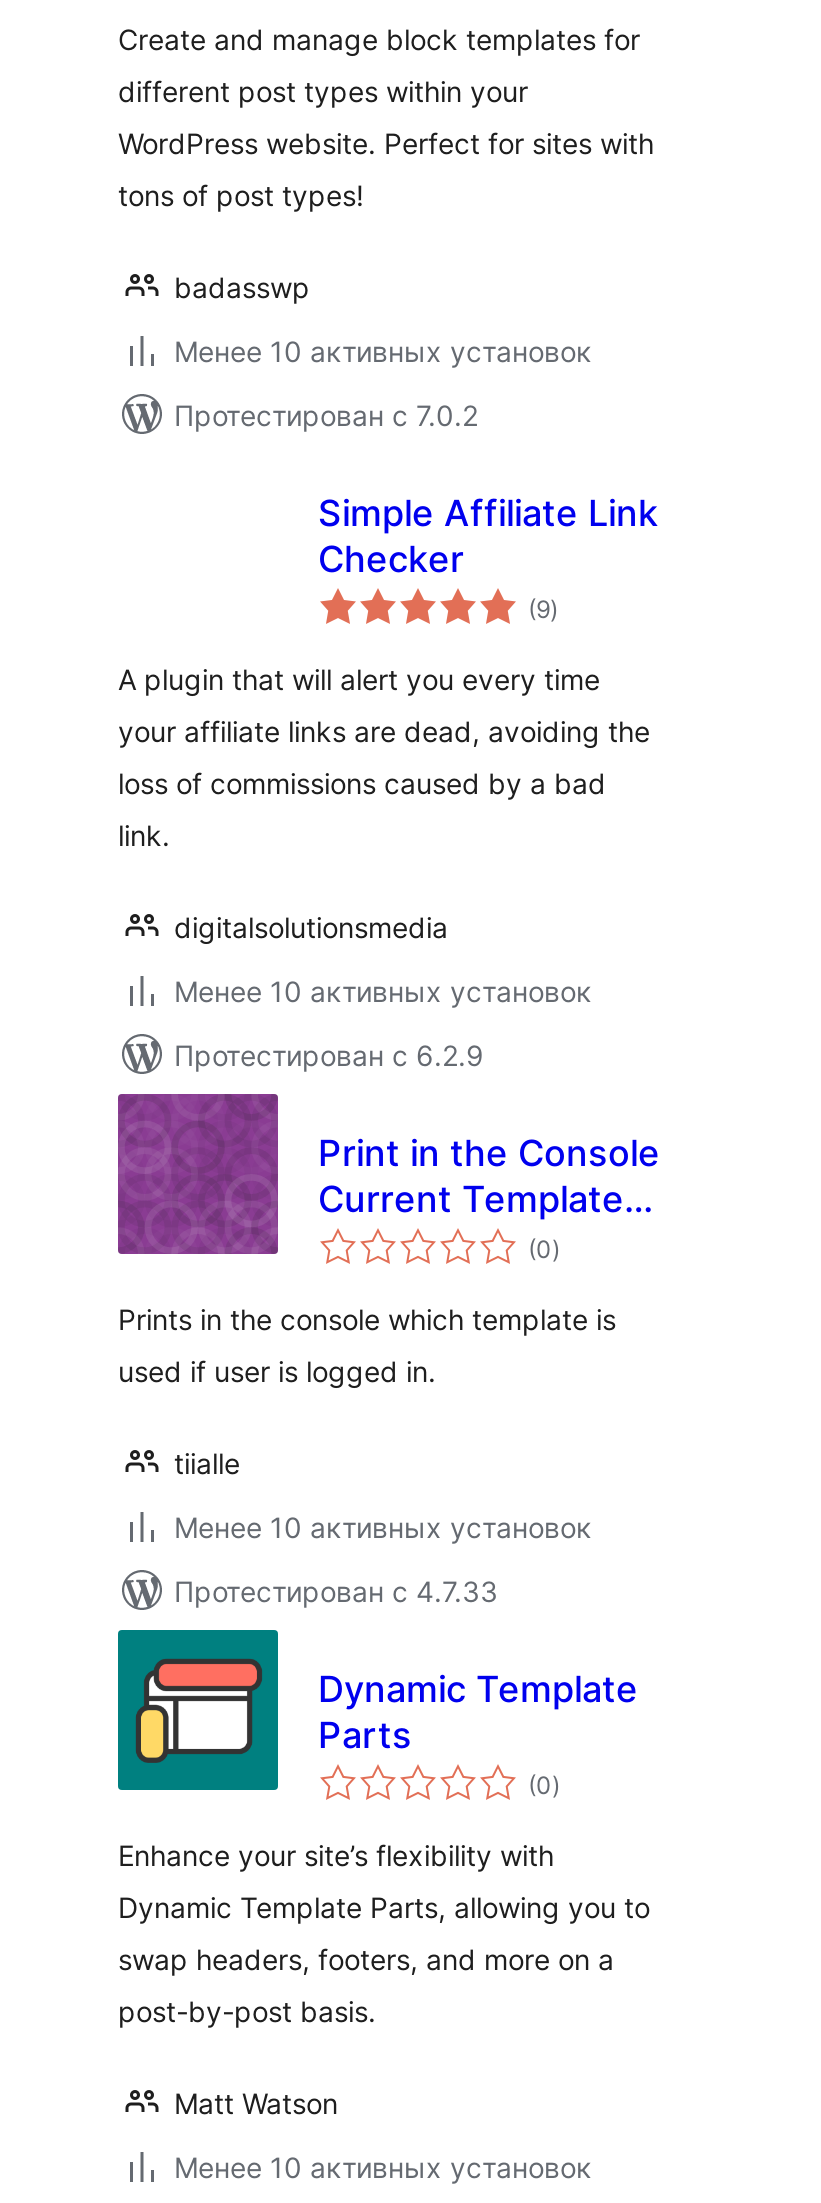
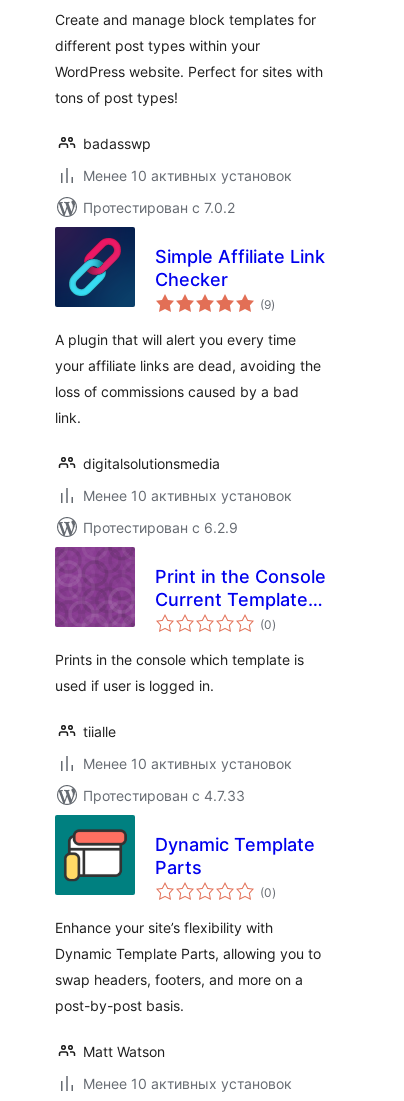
+ [image]
